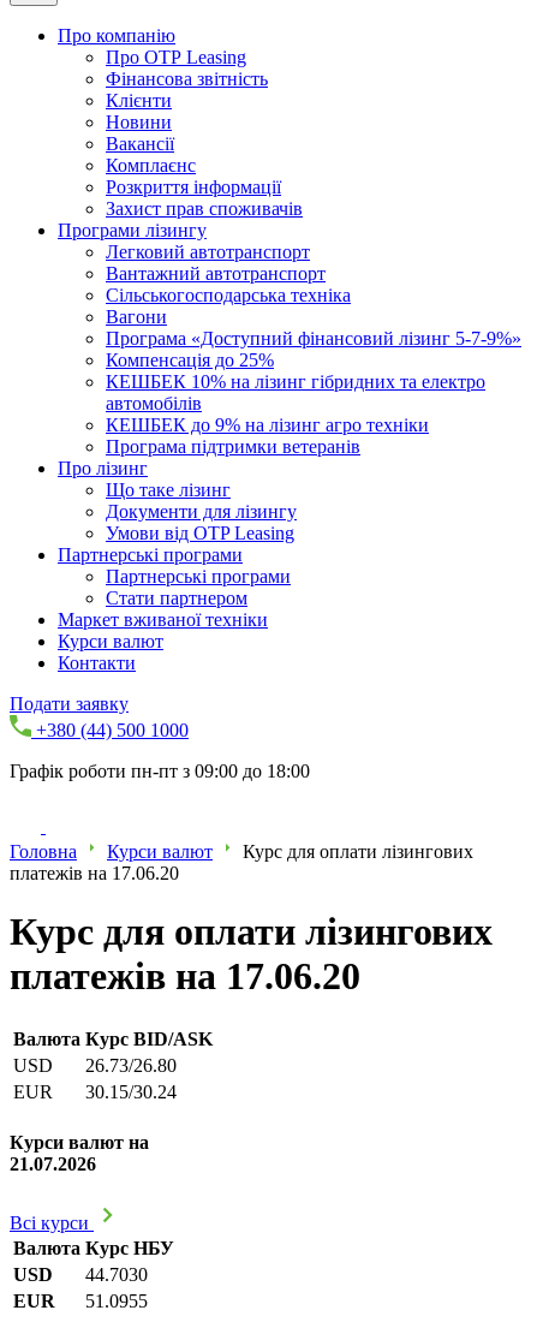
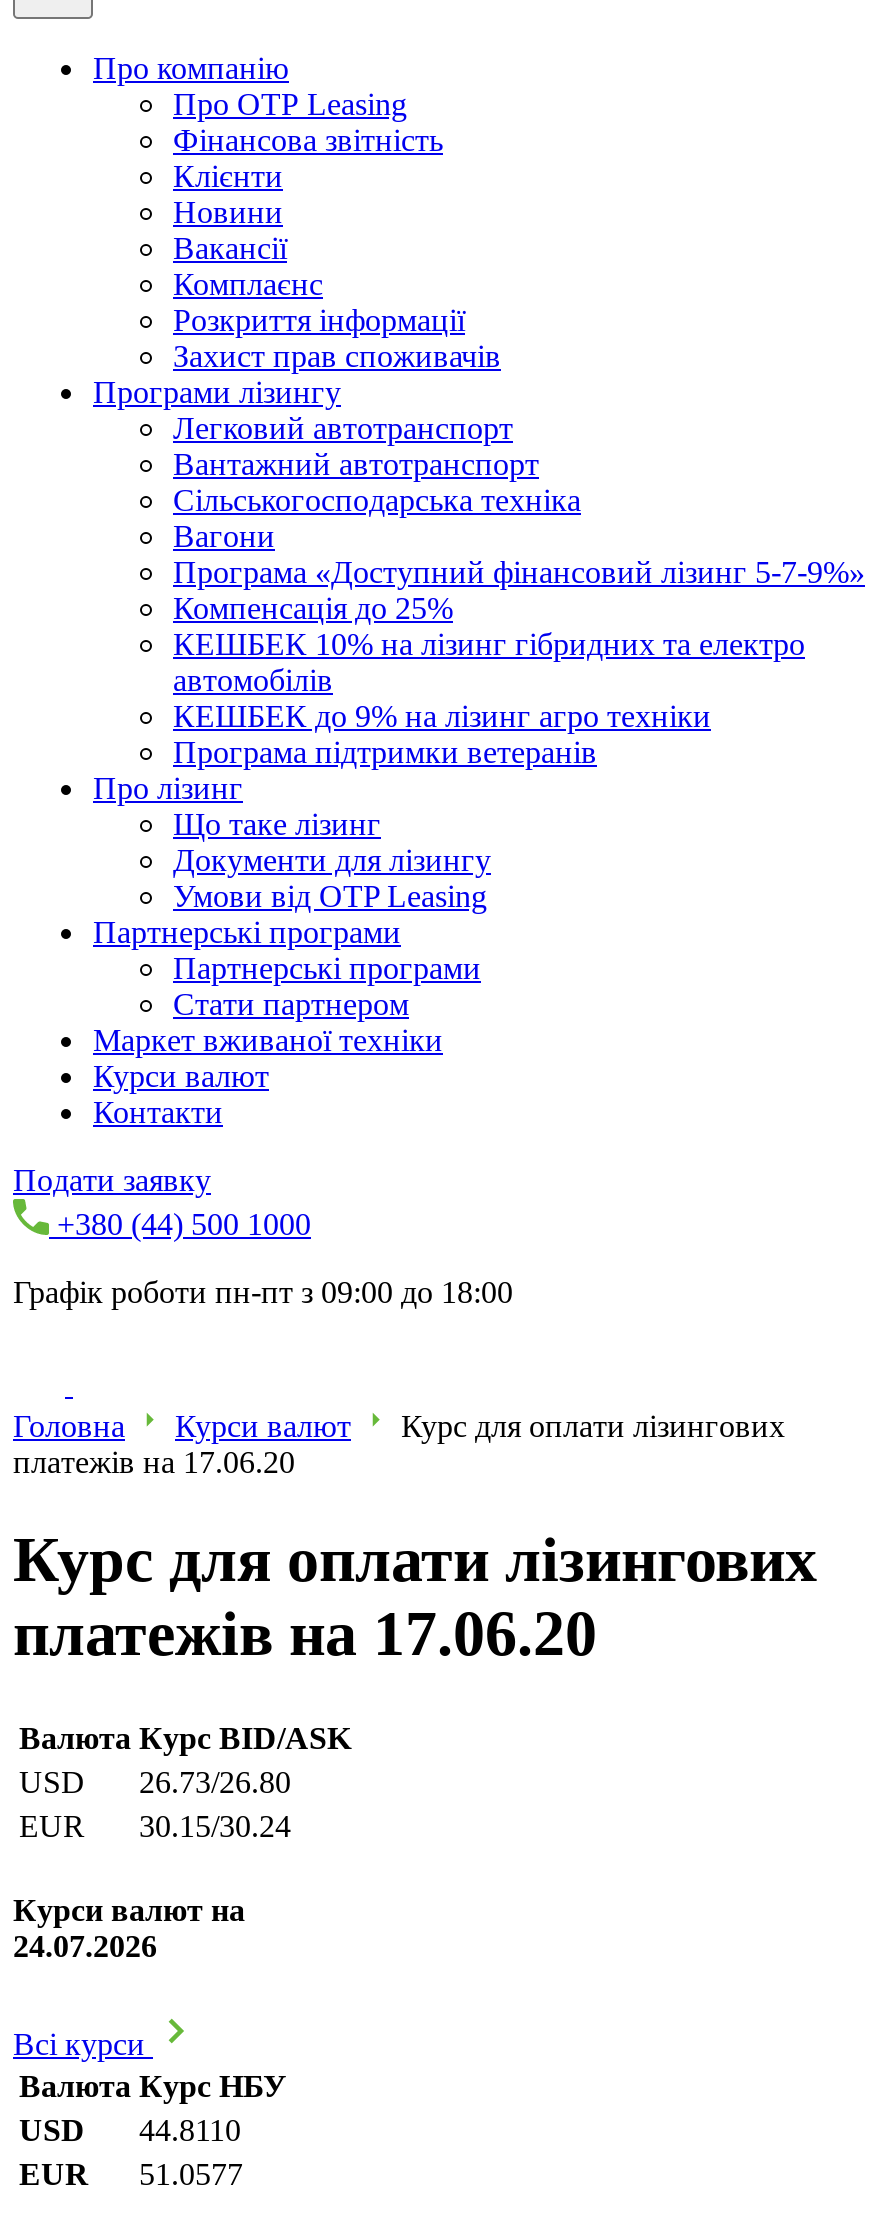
- 21.07.2026
+ 24.07.2026

- USD 44.7030
+ USD 44.8110

- EUR 51.0955
+ EUR 51.0577
